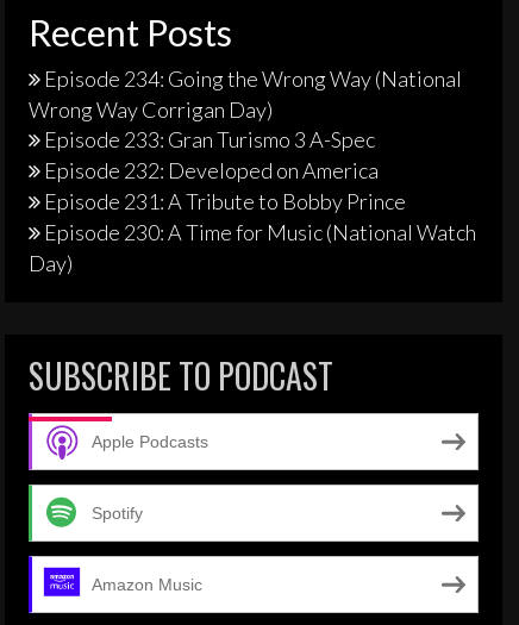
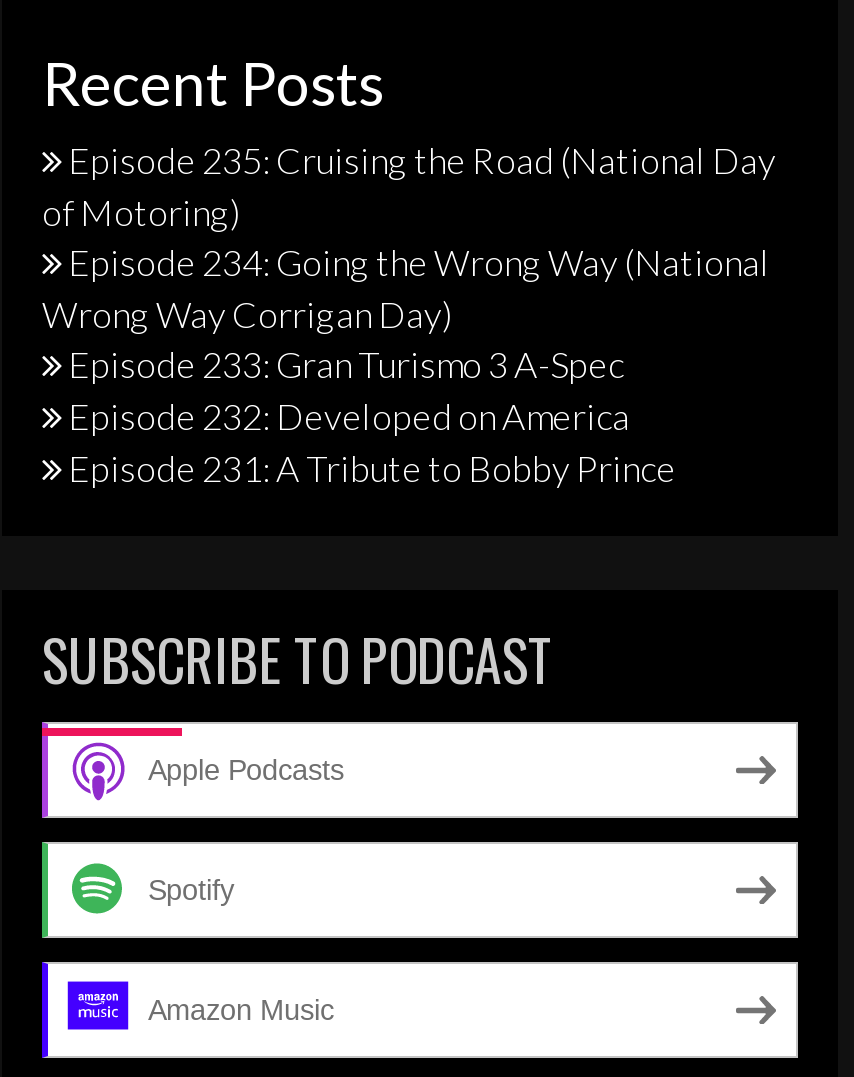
+ Episode 235: Cruising the Road (National Day
+ of Motoring)

moved down: Episode 234: Going the Wrong Way (National | Wrong Way Corrigan Day) | Episode 233: Gran Turismo 3 A-Spec | Episode 232: Developed on America | Episode 231: A Tribute to Bobby Prince

- Episode 230: A Time for Music (National Watch
- Day)
